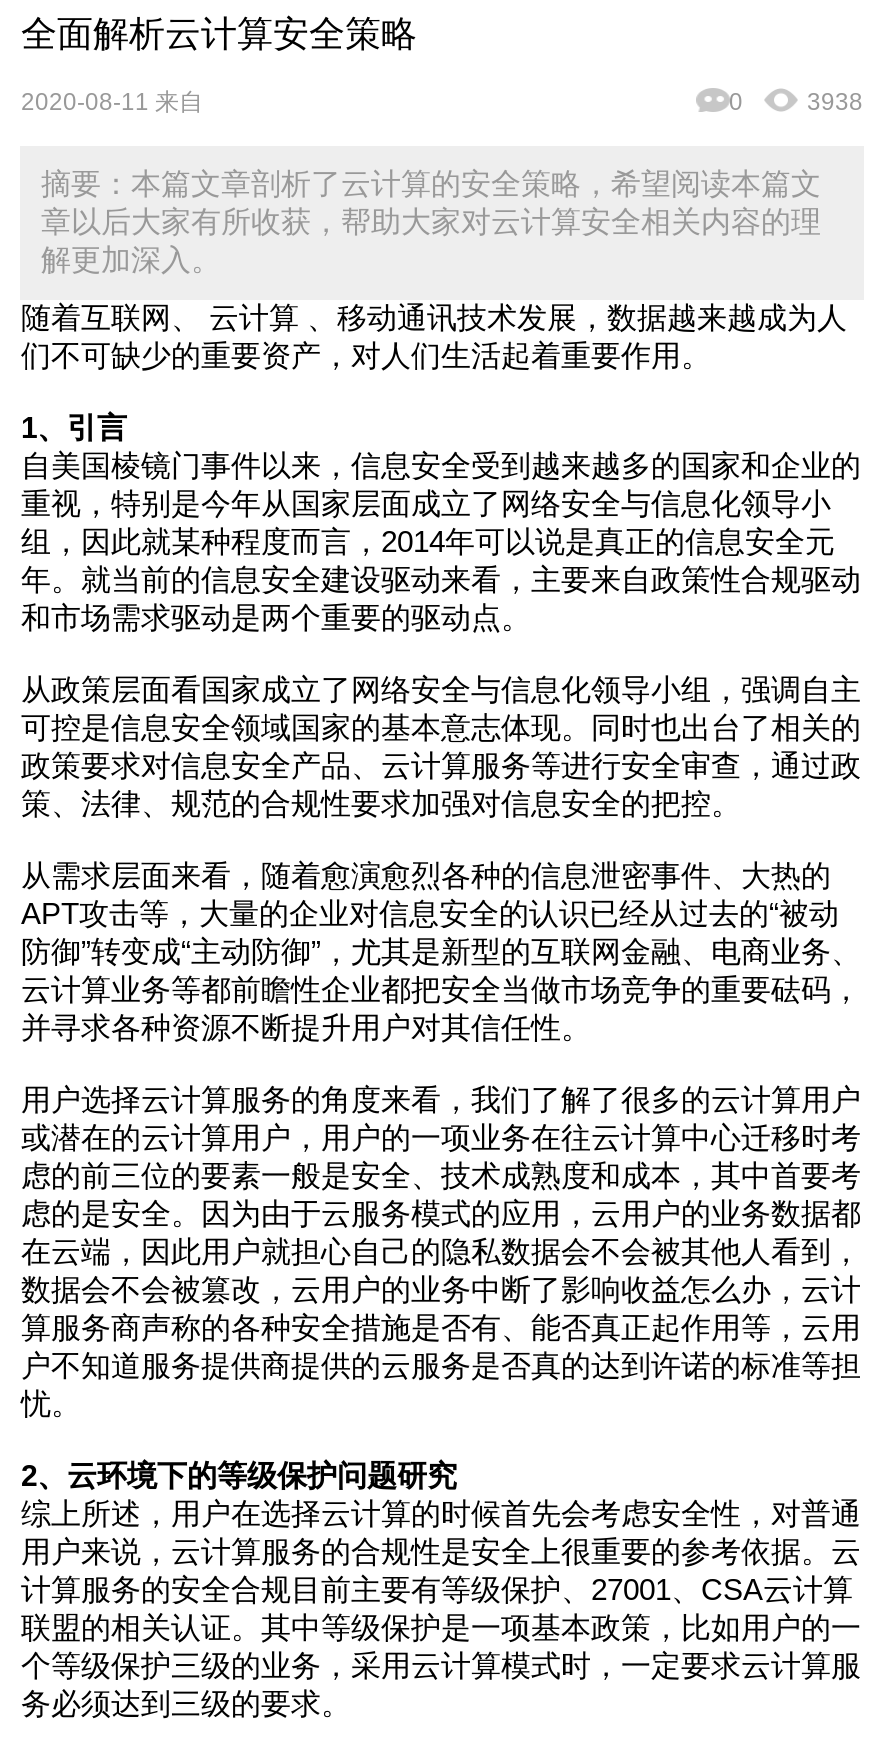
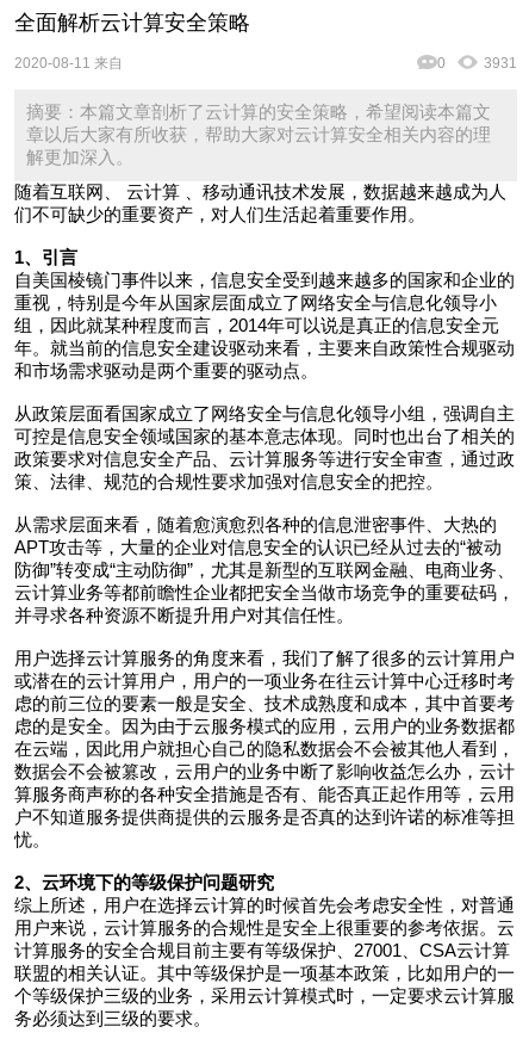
- 3938
+ 3931
